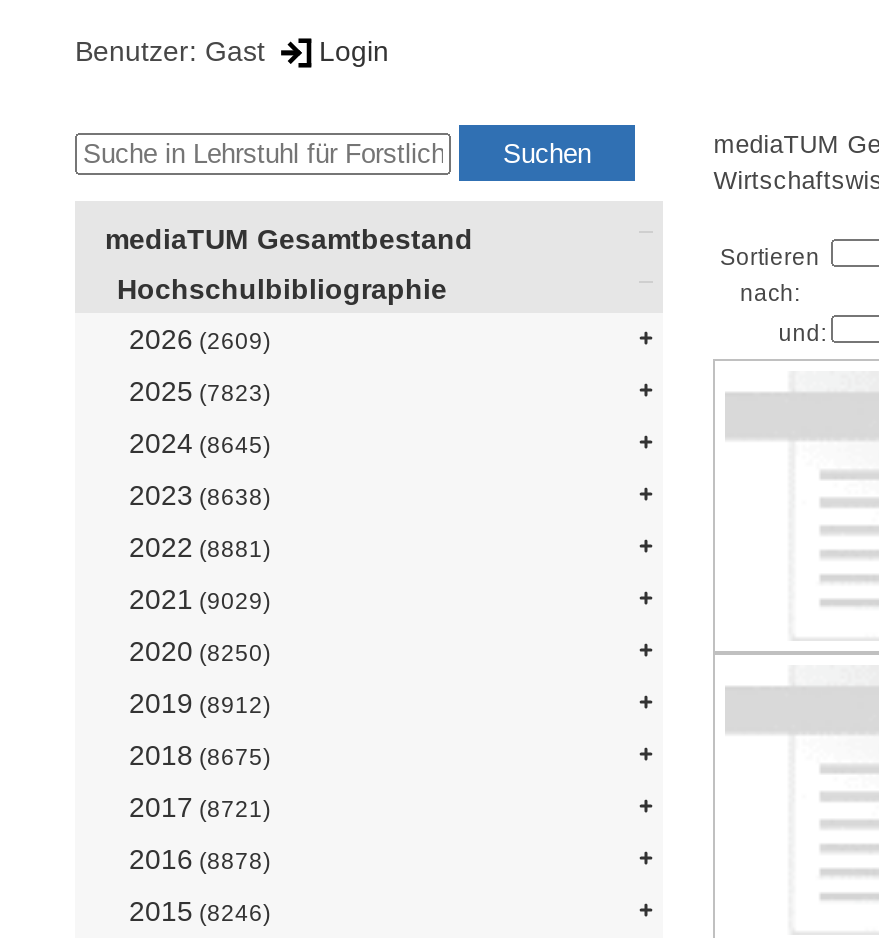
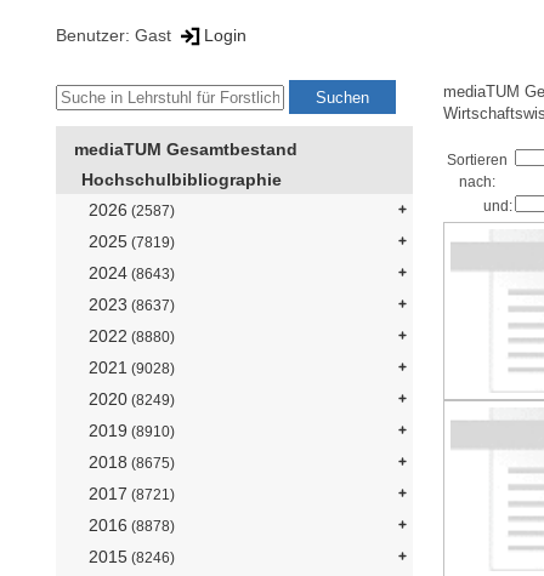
- 2026 (2609)
+ 2026 (2587)

- 2025 (7823)
+ 2025 (7819)

- 2024 (8645)
+ 2024 (8643)

- 2023 (8638)
+ 2023 (8637)

- 2022 (8881)
+ 2022 (8880)

- 2021 (9029)
+ 2021 (9028)

- 2020 (8250)
+ 2020 (8249)

- 2019 (8912)
+ 2019 (8910)
